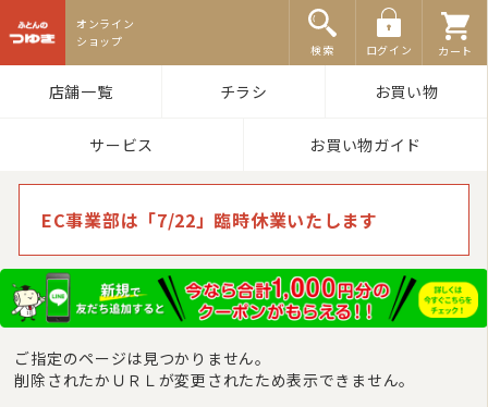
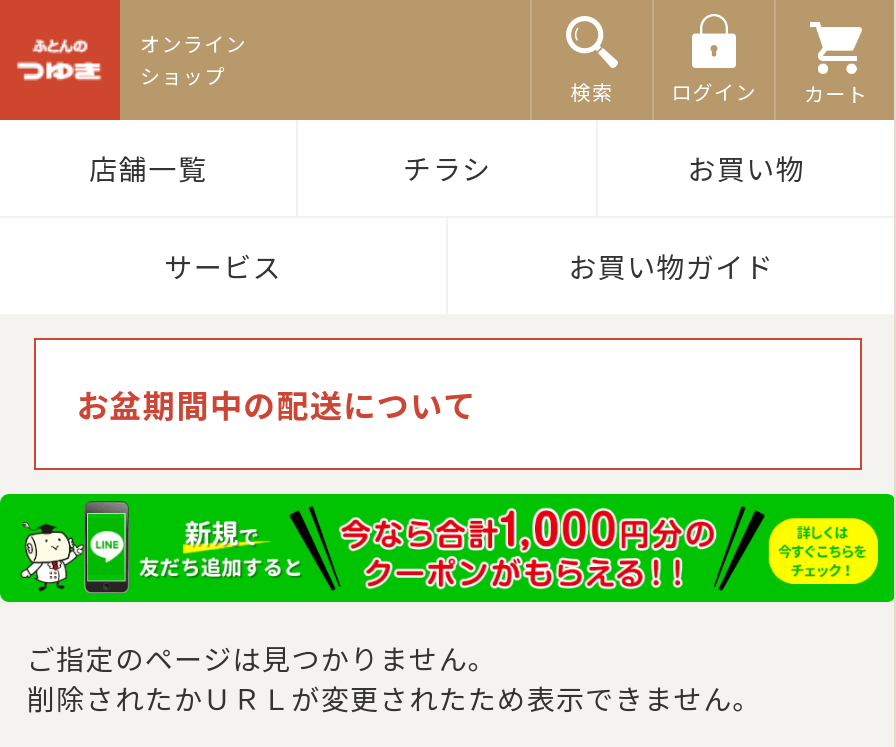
- EC事業部は「7/22」臨時休業いたします
+ お盆期間中の配送について
